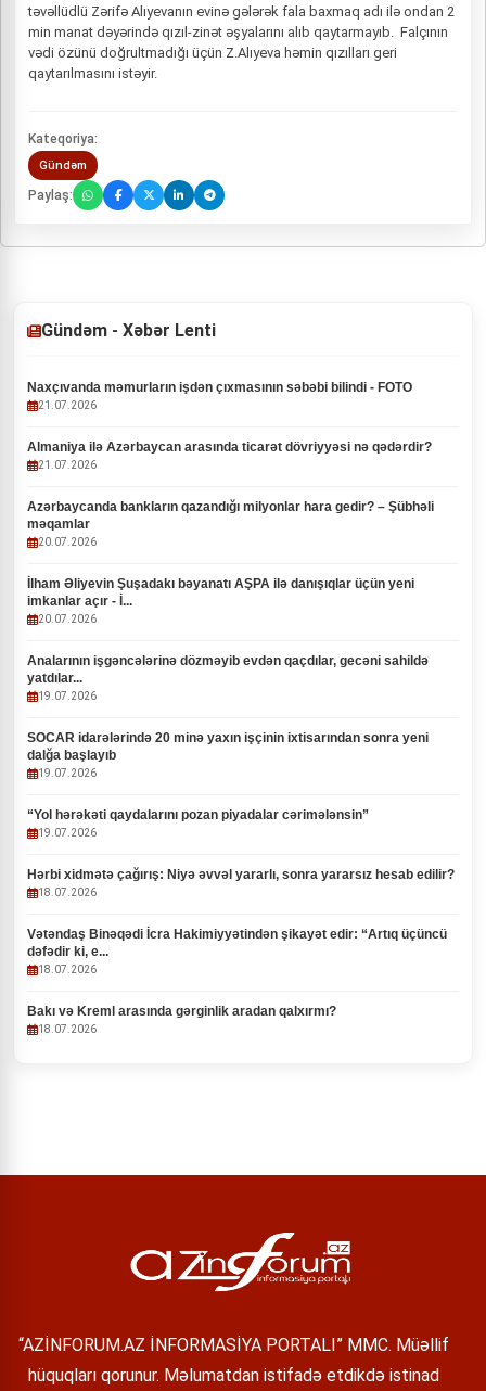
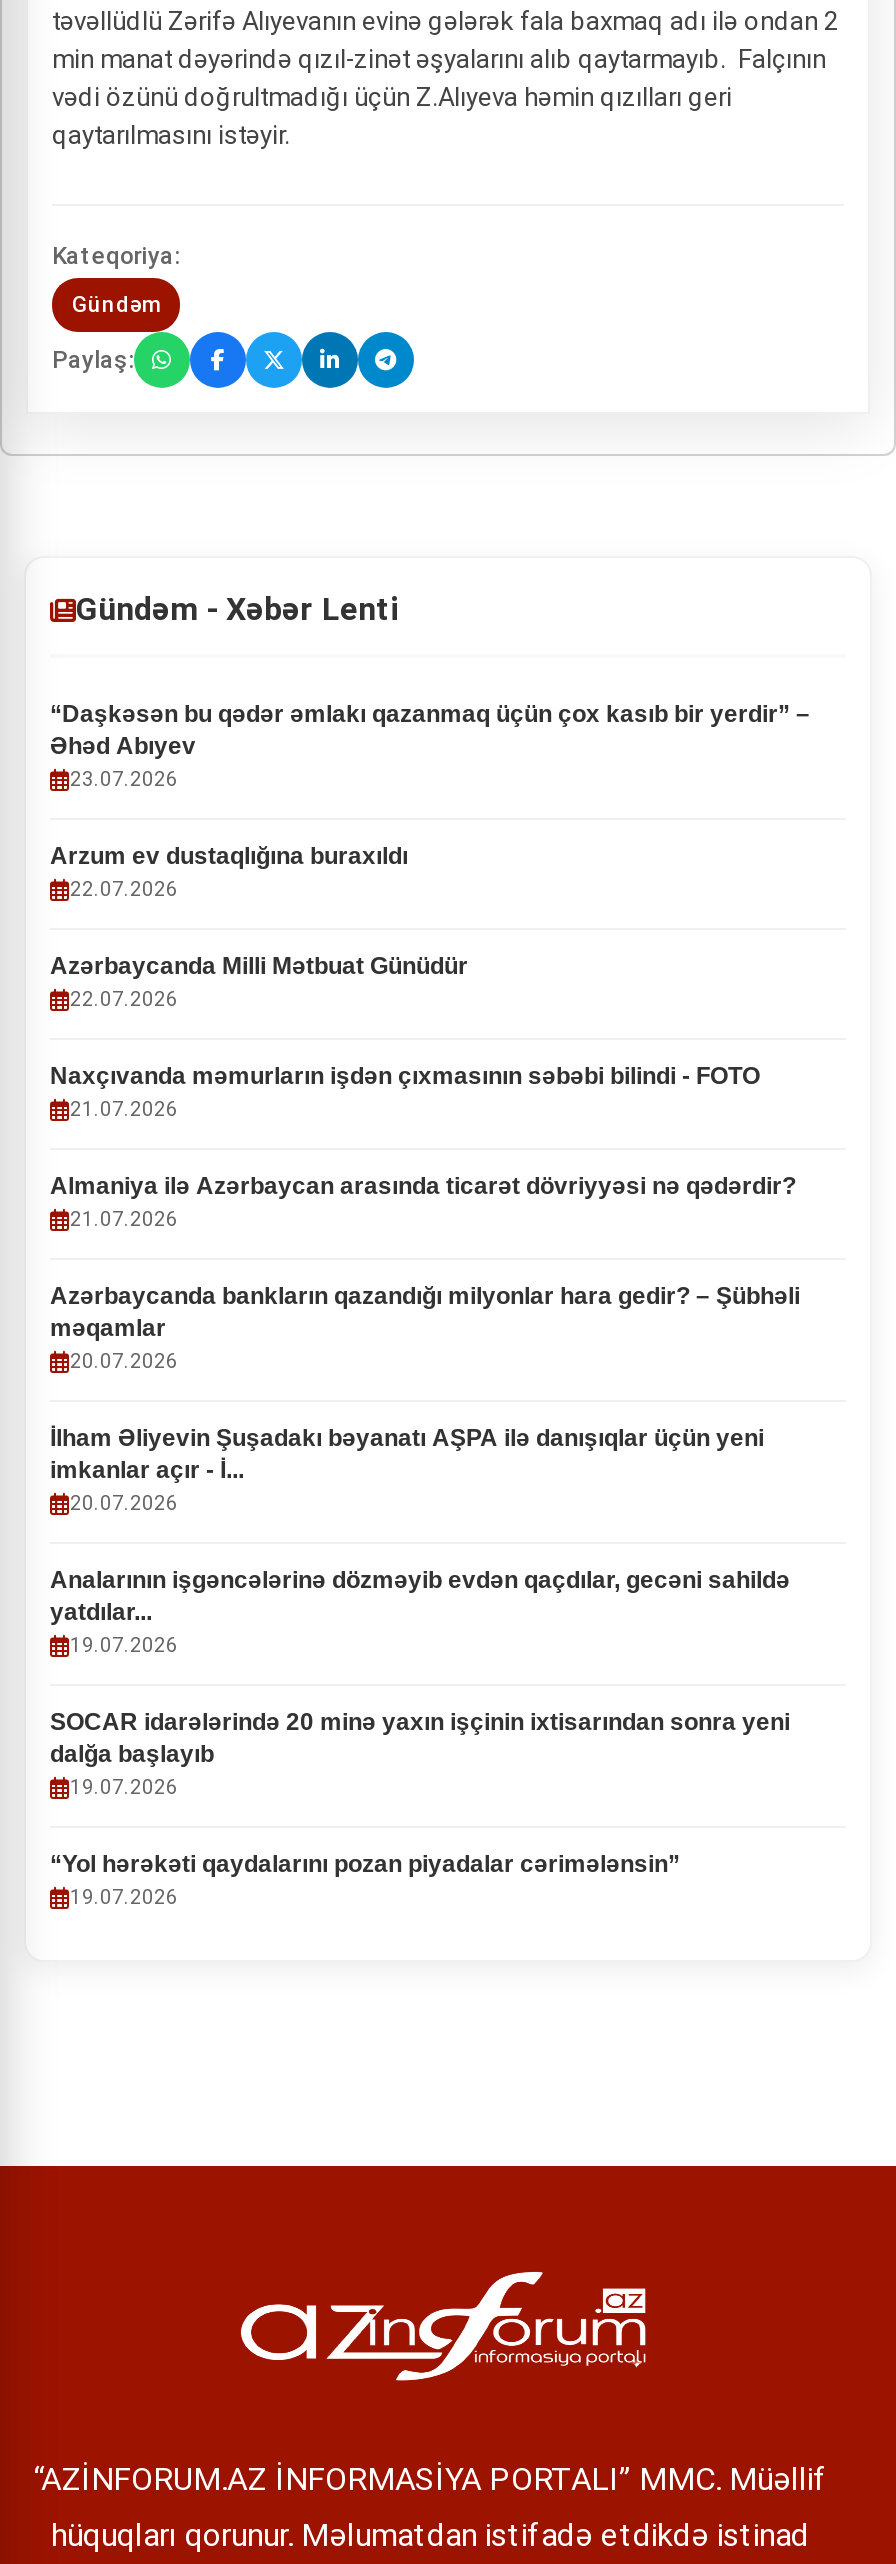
+ “Daşkəsən bu qədər əmlakı qazanmaq üçün çox kasıb bir yerdir” –
+ Əhəd Abıyev
+ 23.07.2026
+ Arzum ev dustaqlığına buraxıldı
+ 22.07.2026
+ Azərbaycanda Milli Mətbuat Günüdür
+ 22.07.2026

moved down: Naxçıvanda məmurların işdən çıxmasının səbəbi bilindi - FOTO | 21.07.2026 | Almaniya ilə Azərbaycan arasında ticarət dövriyyəsi nə qədərdir? | ... | “Yol hərəkəti qaydalarını pozan piyadalar cərimələnsin” | 19.07.2026

- Hərbi xidmətə çağırış: Niyə əvvəl yararlı, sonra yararsız hesab edilir?
- 18.07.2026
- Vətəndaş Binəqədi İcra Hakimiyyətindən şikayət edir: “Artıq üçüncü
- dəfədir ki, e...
- 18.07.2026
- Bakı və Kreml arasında gərginlik aradan qalxırmı?
- 18.07.2026
